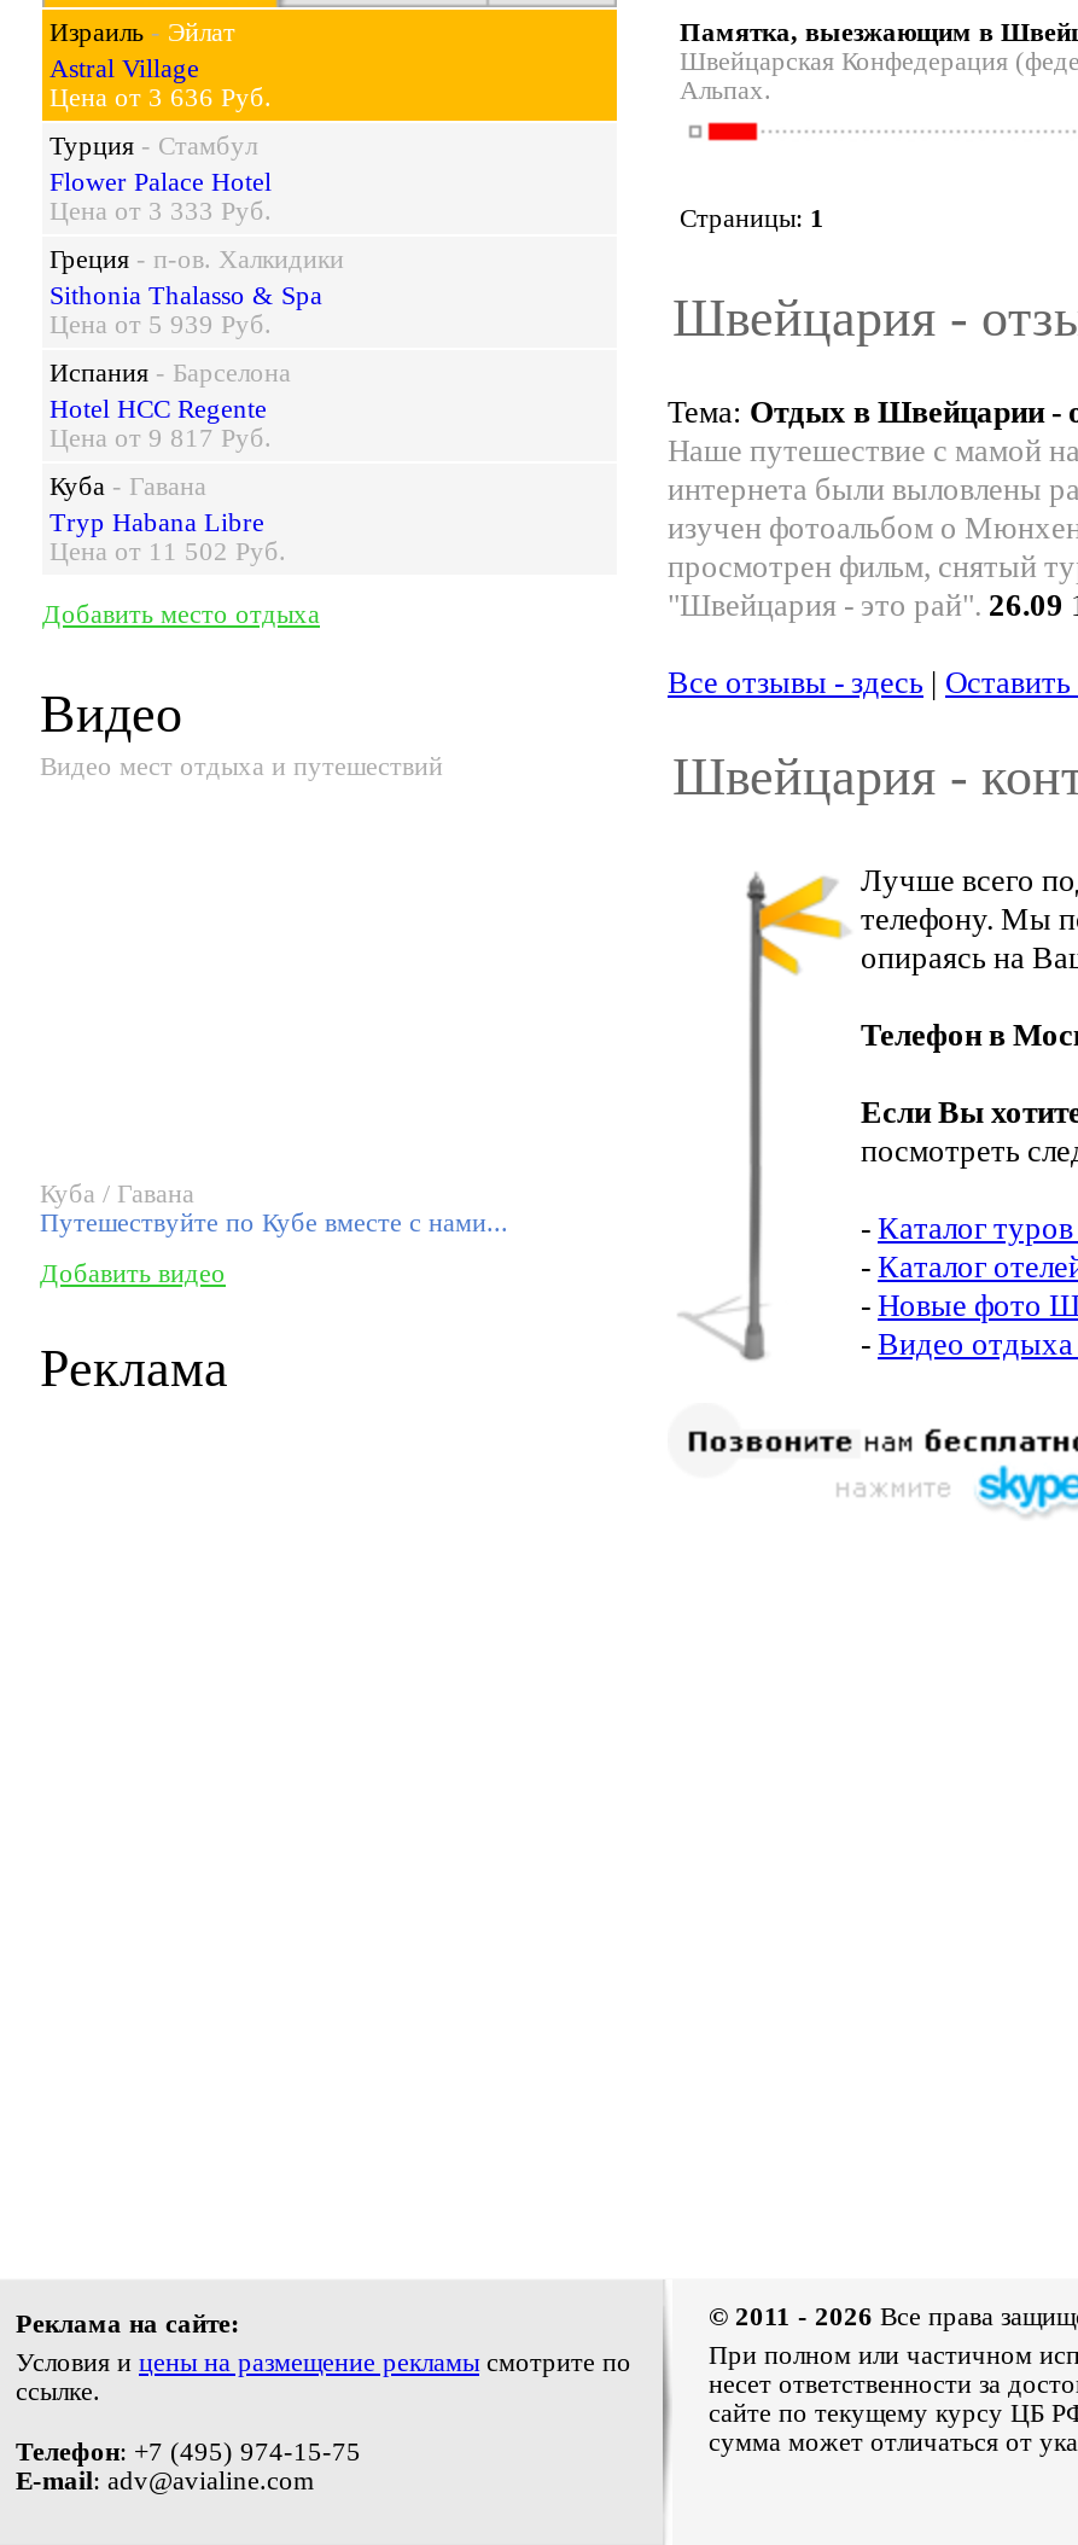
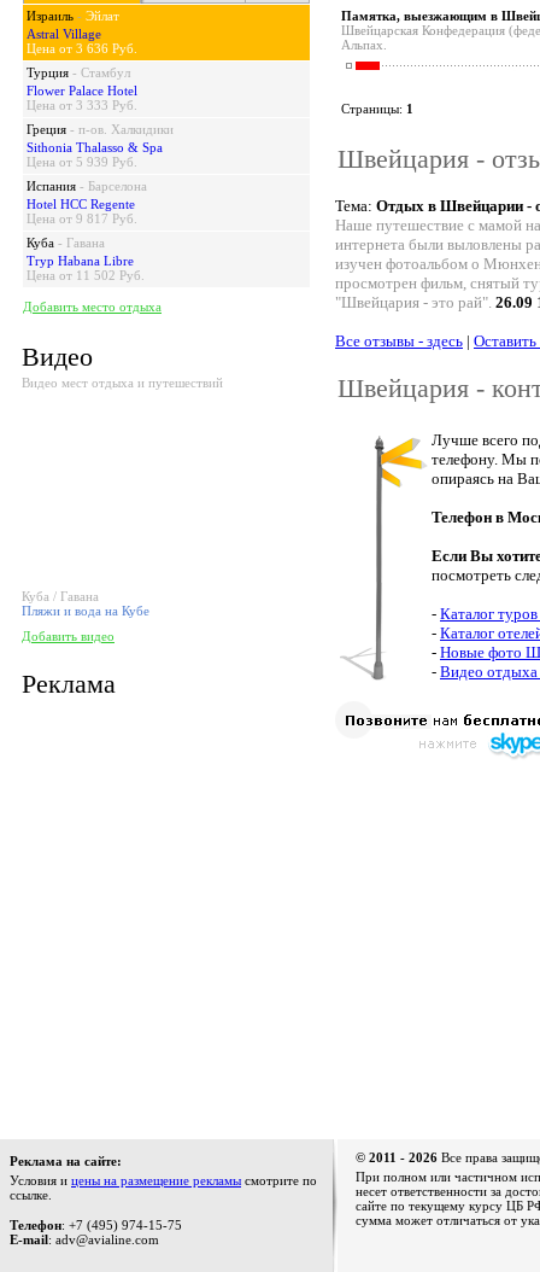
- Путешествуйте по Кубе вместе с нами...
+ Пляжи и вода на Кубе
